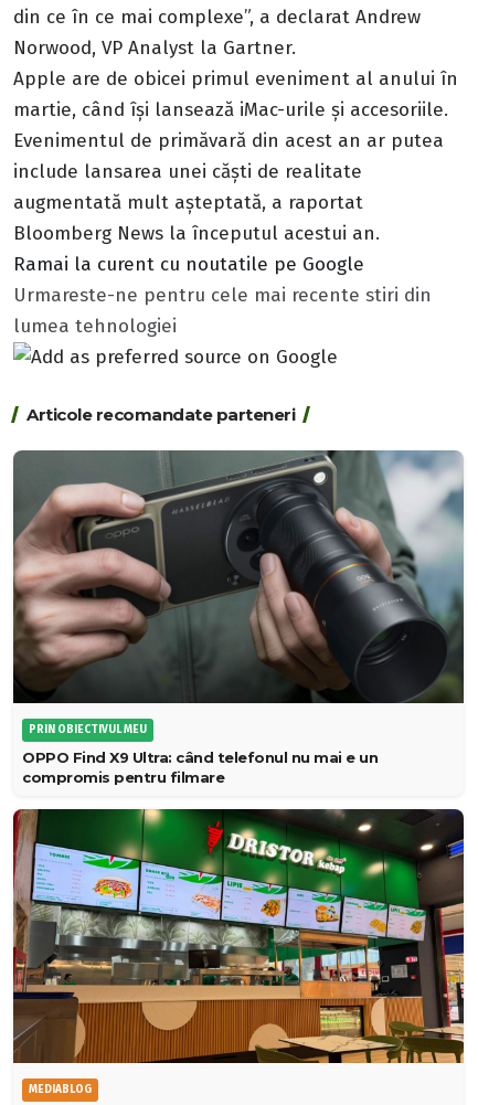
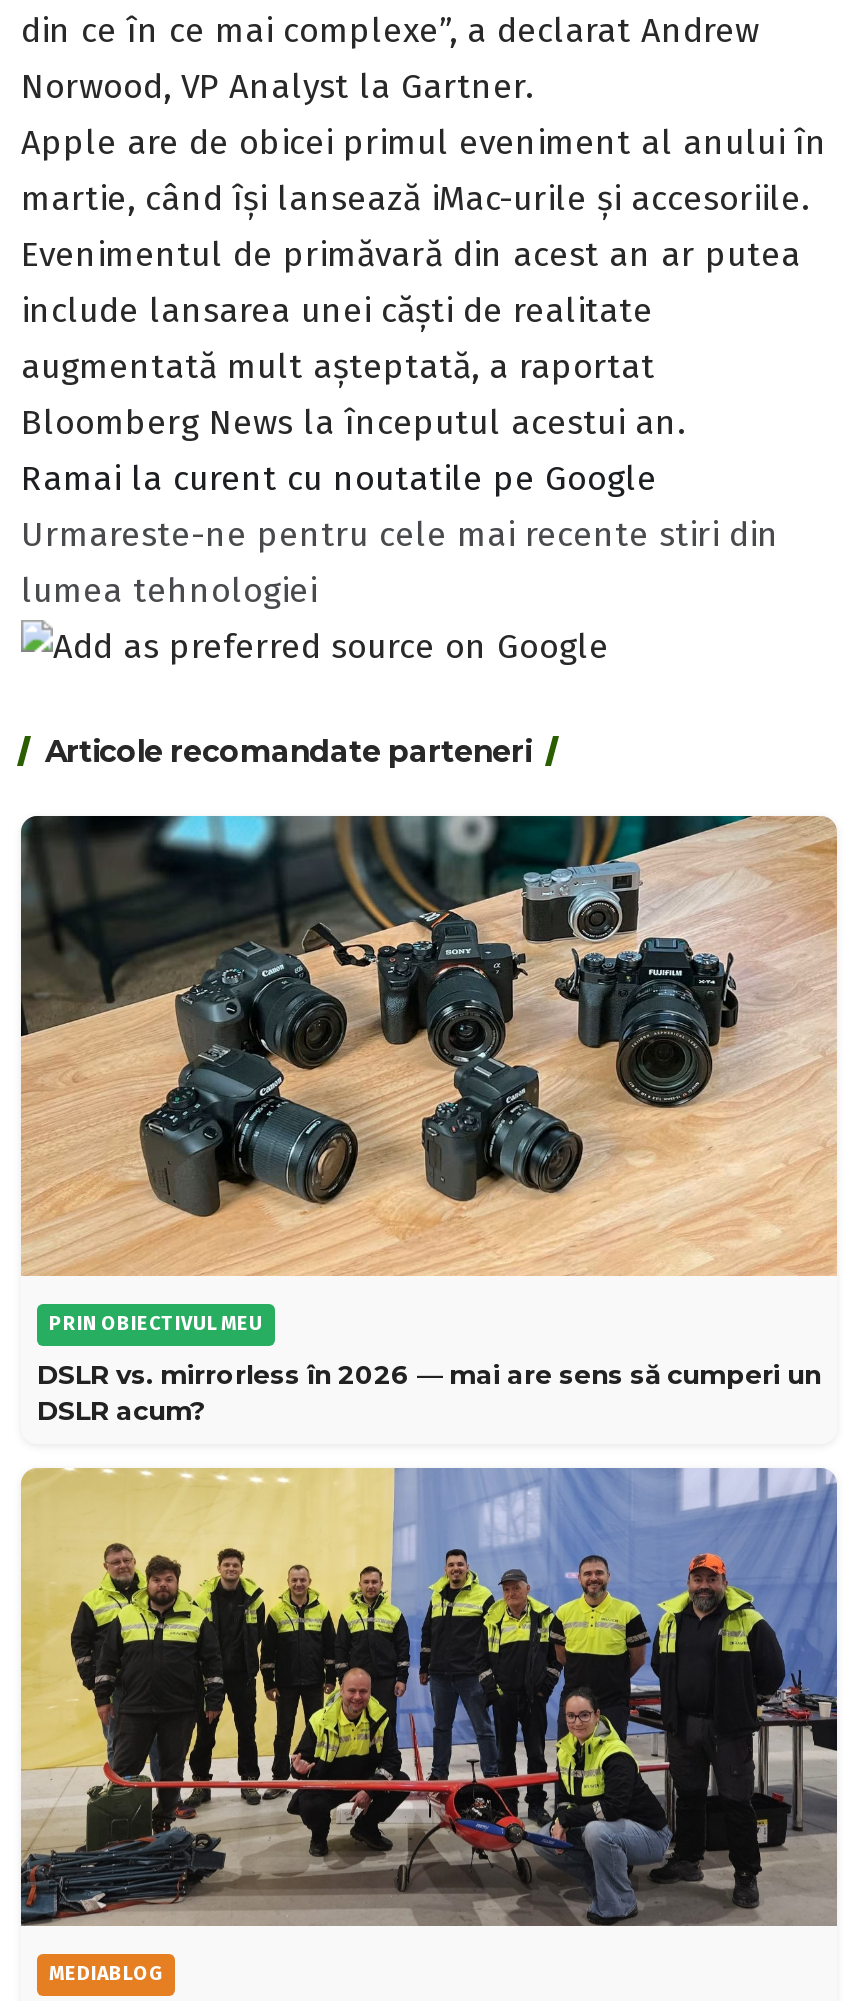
- [image]
+ [image]

- OPPO Find X9 Ultra: când telefonul nu mai e un
- compromis pentru filmare
+ DSLR vs. mirrorless în 2026 — mai are sens să cumperi un
+ DSLR acum?

- [image]
+ [image]
